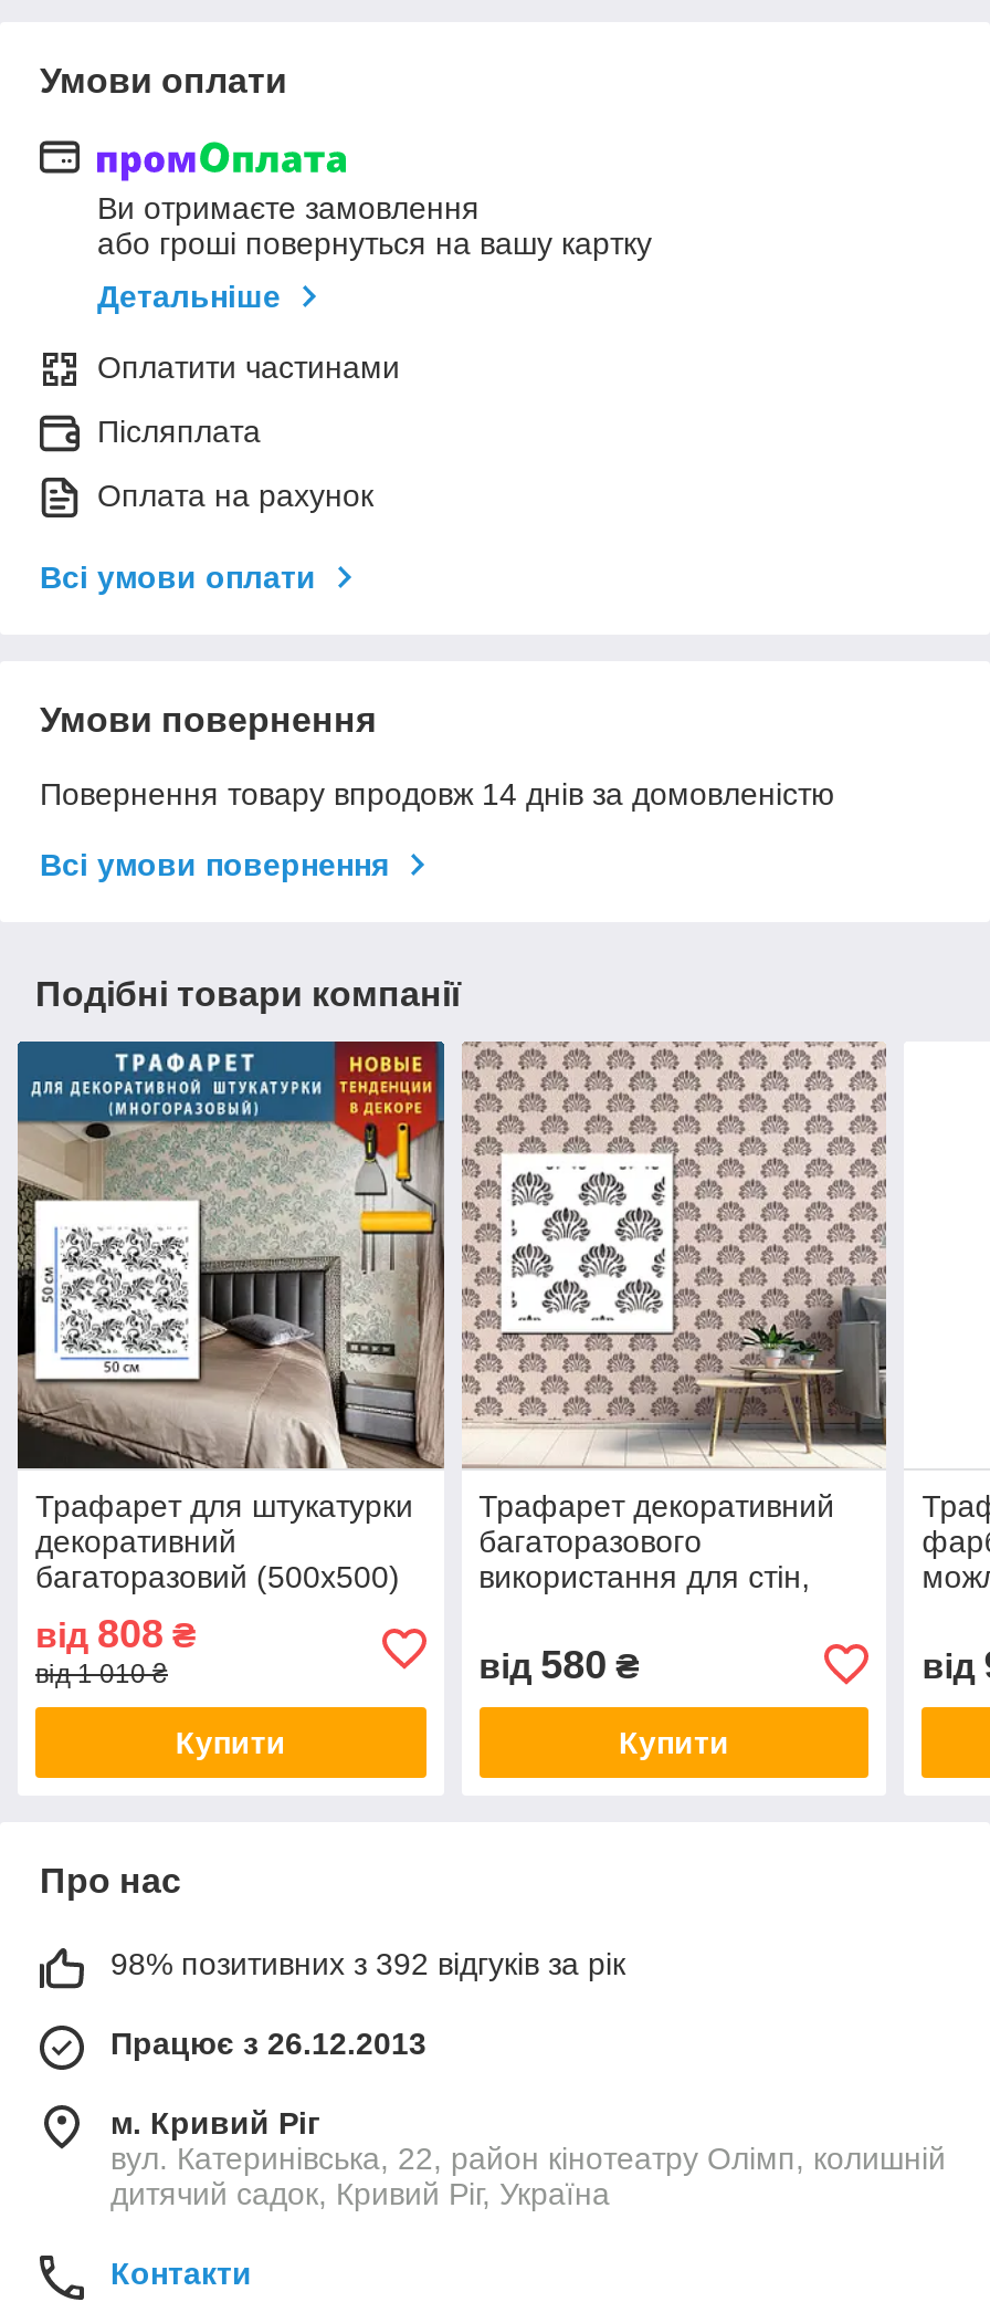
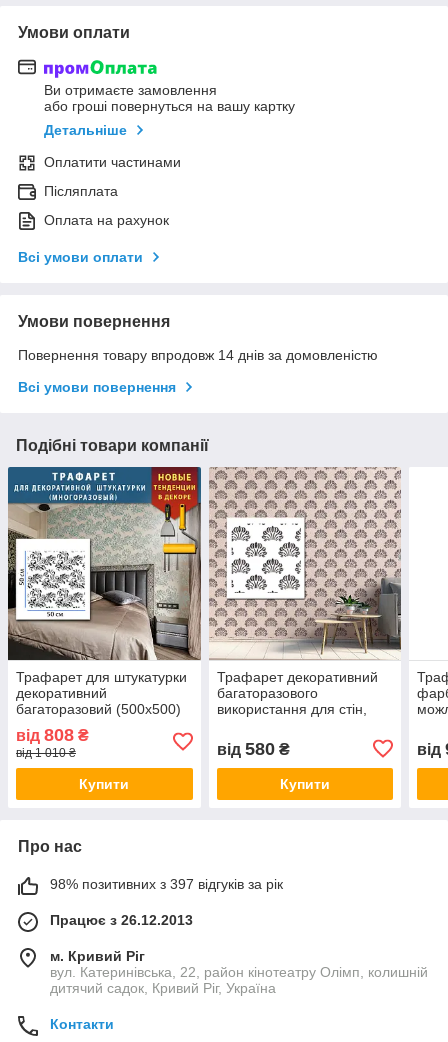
- 98% позитивних з 392 відгуків за рік
+ 98% позитивних з 397 відгуків за рік
